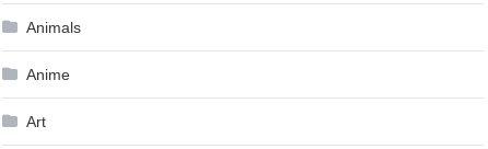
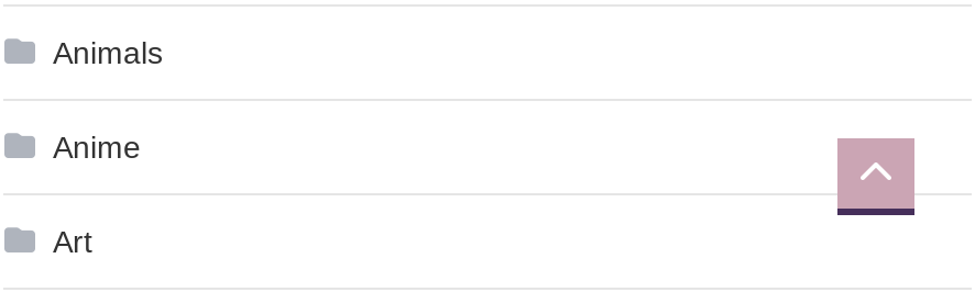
+ [image]
